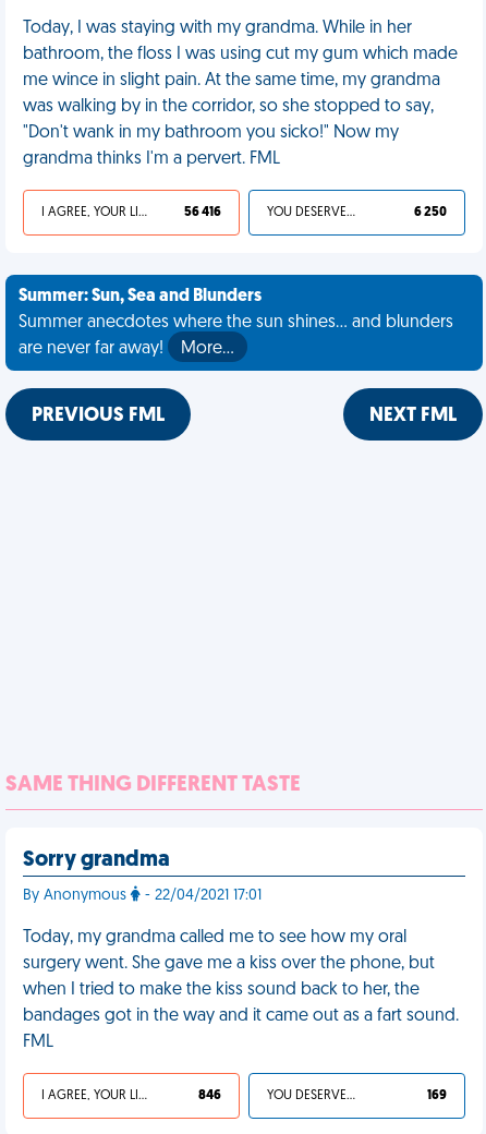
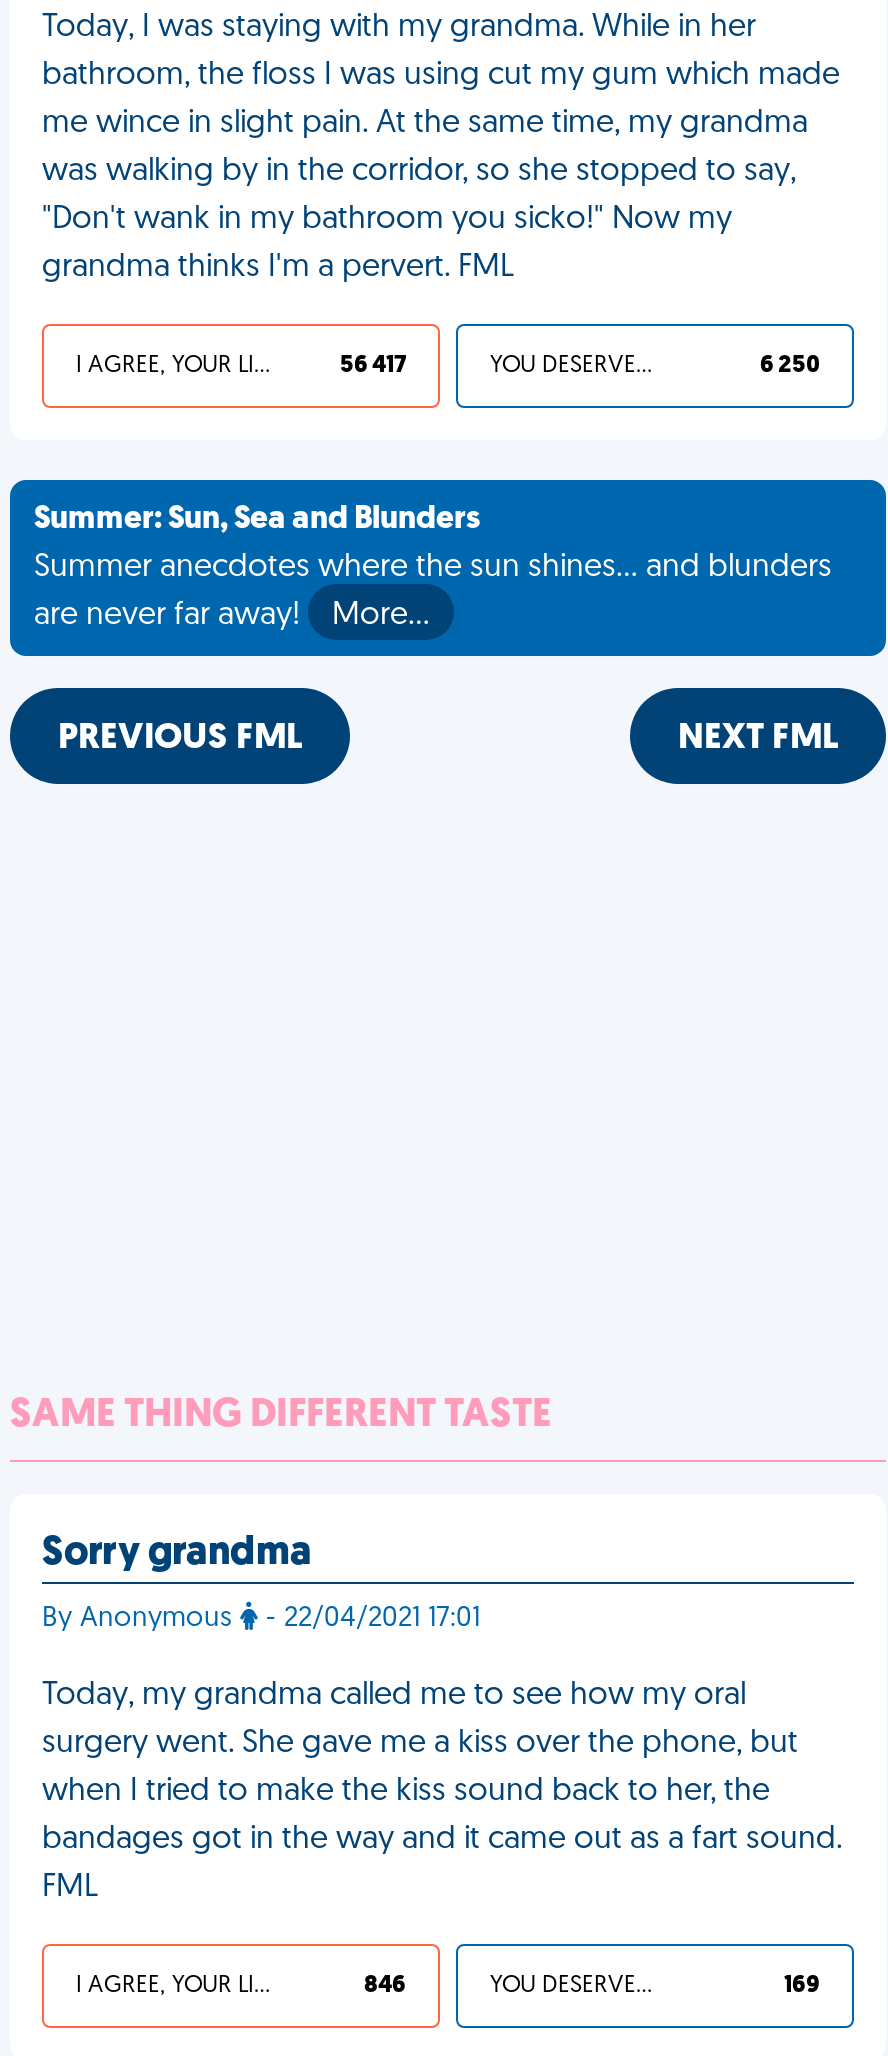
- 56 416
+ 56 417
